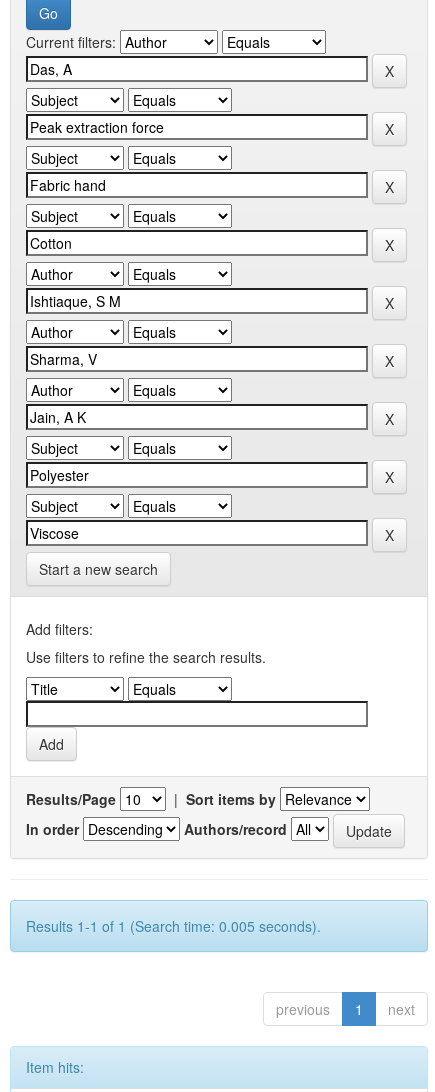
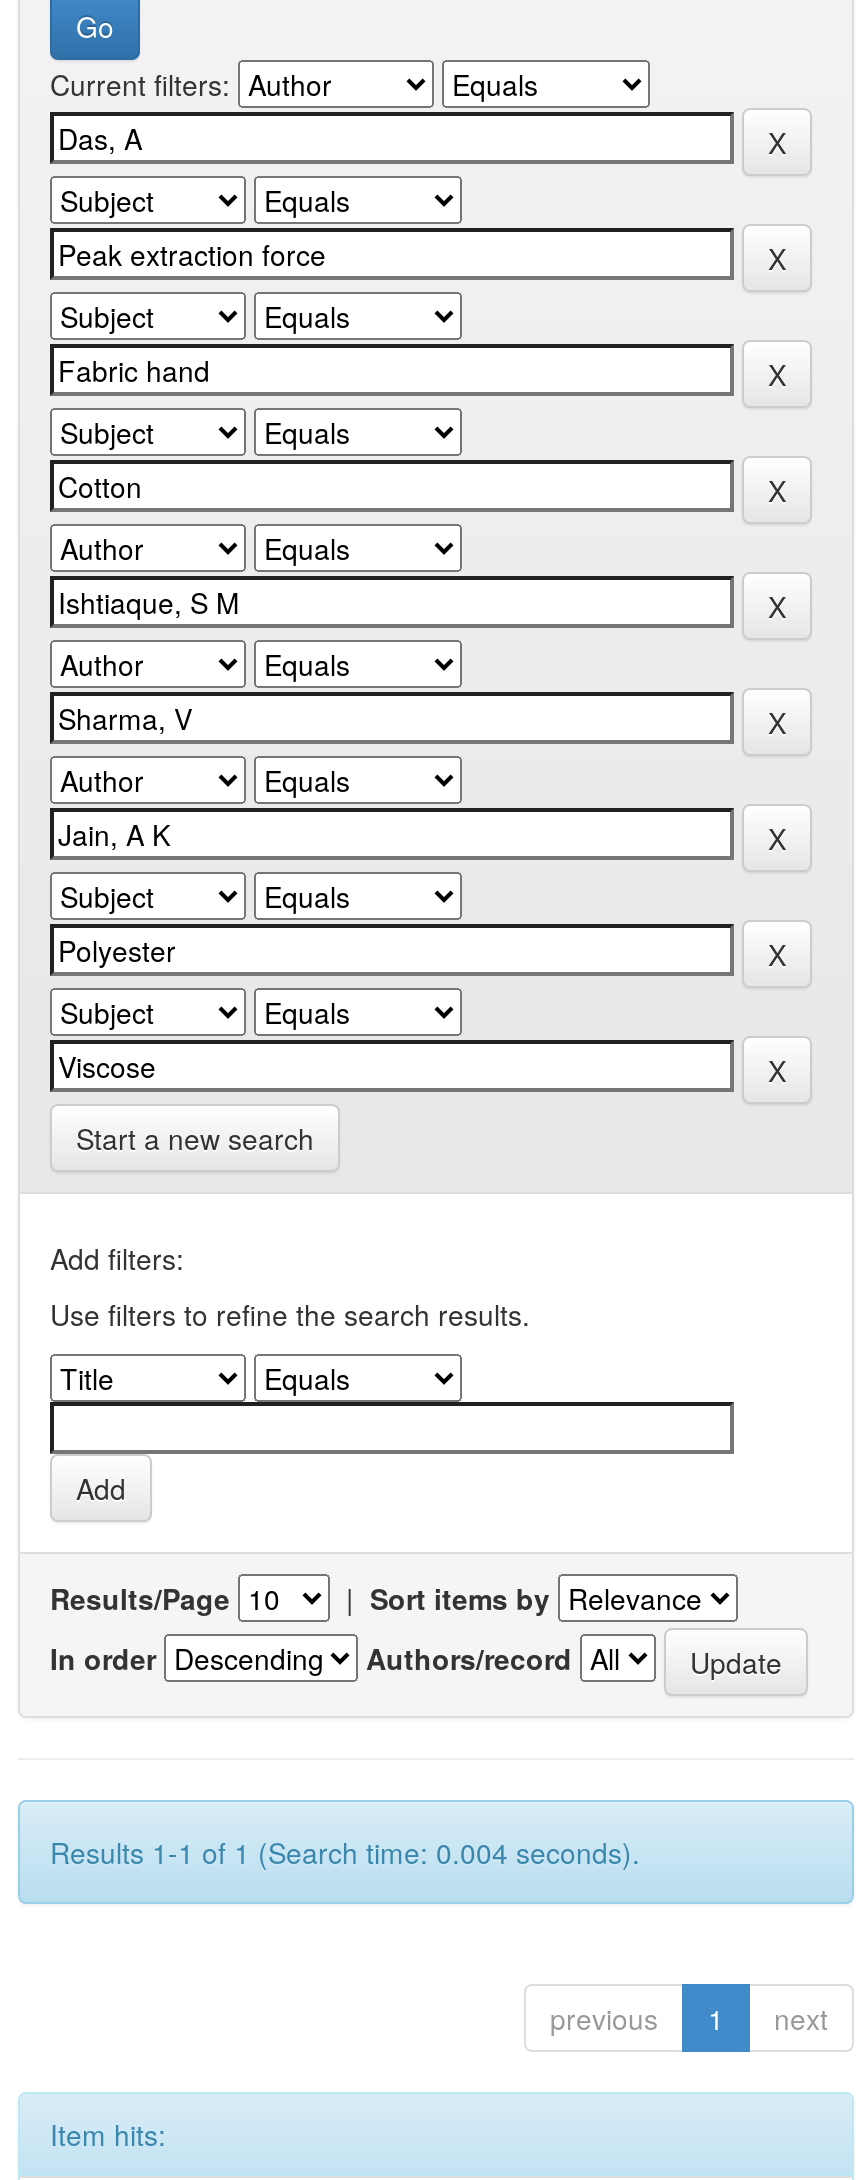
- Results 1-1 of 1 (Search time: 0.005 seconds).
+ Results 1-1 of 1 (Search time: 0.004 seconds).
